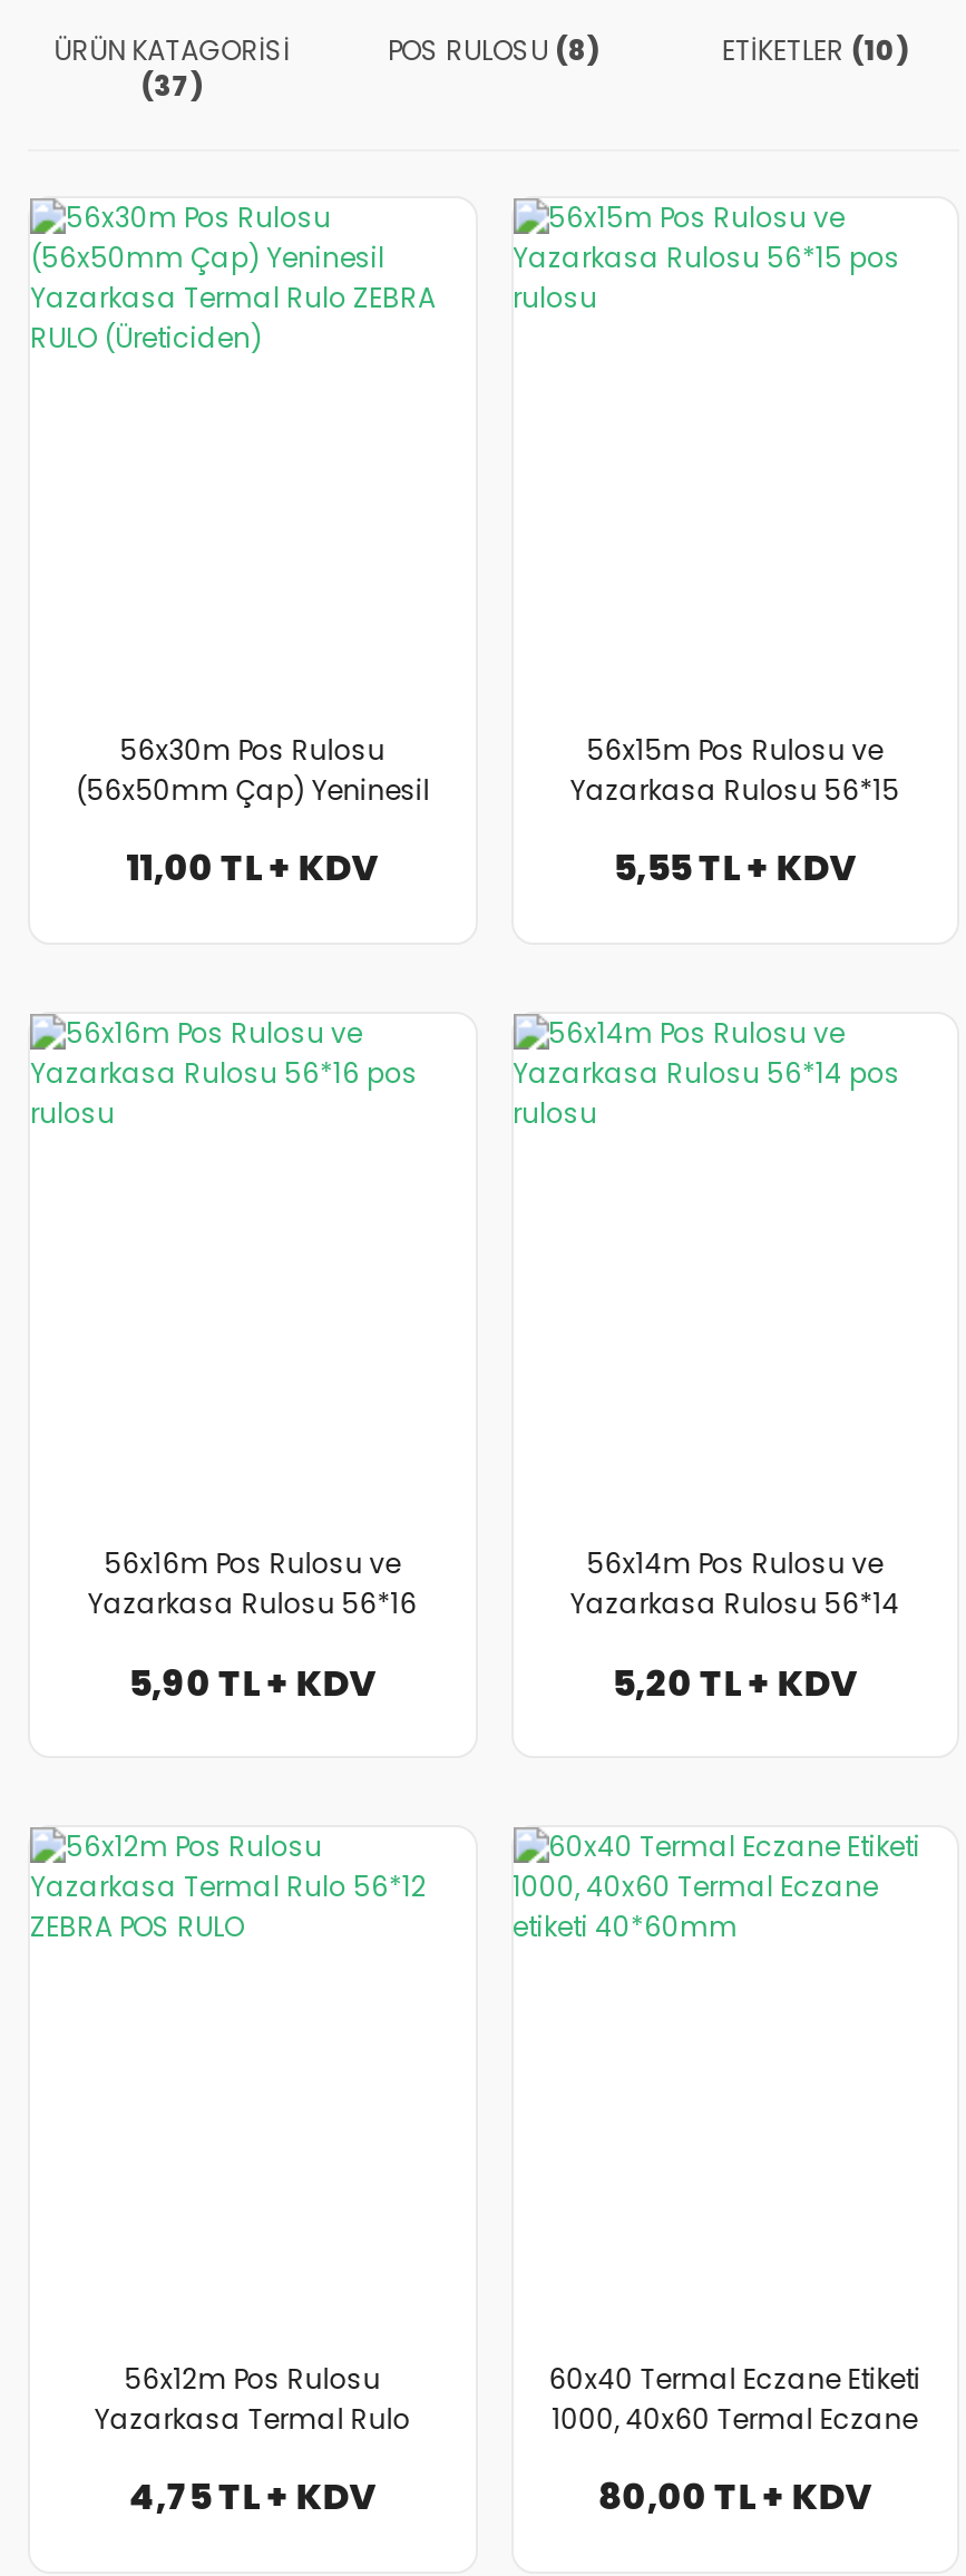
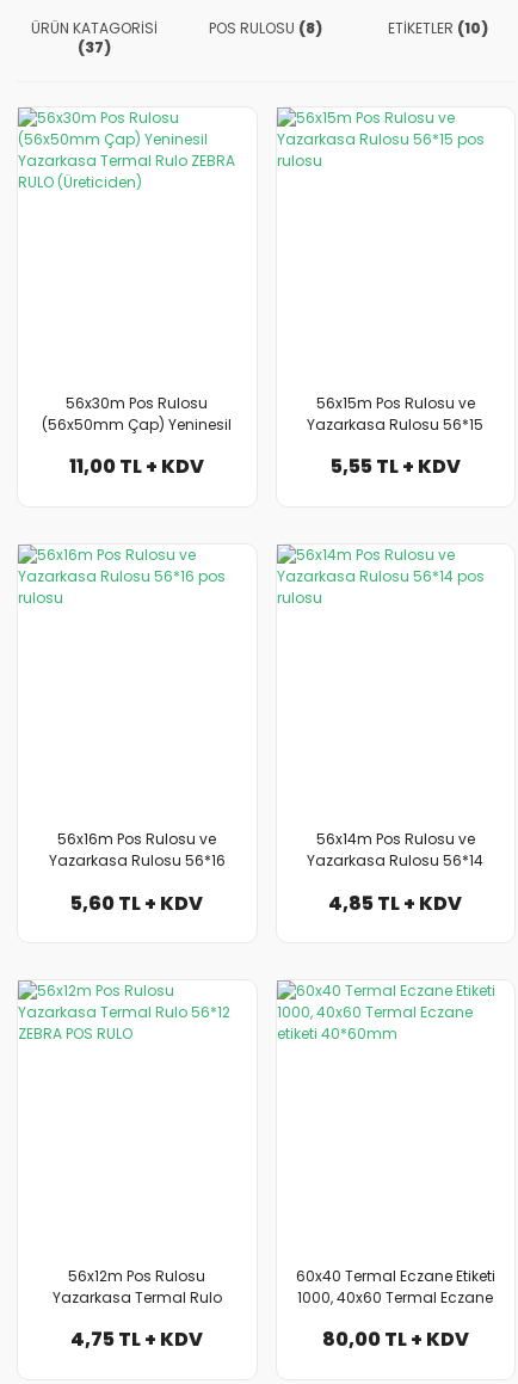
- 5,90 TL + KDV
+ 5,60 TL + KDV

- 5,20 TL + KDV
+ 4,85 TL + KDV
